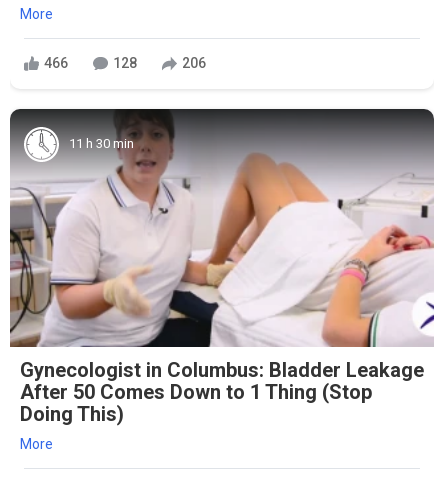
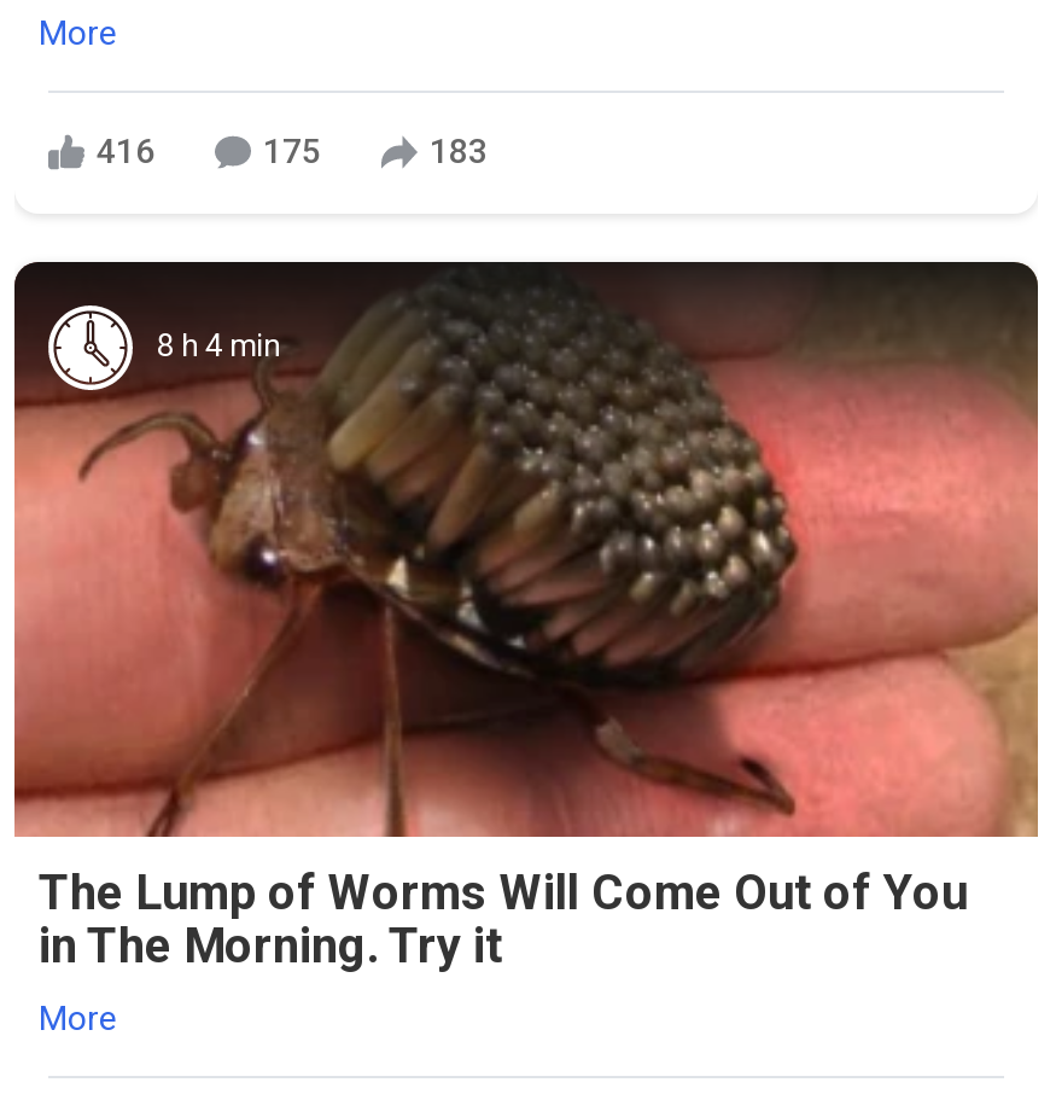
- 466
- 128
- 206
+ 416
+ 175
+ 183

- [image]
- 11 h 30 min
+ [image]
+ 8 h 4 min

- Gynecologist in Columbus: Bladder Leakage
- After 50 Comes Down to 1 Thing (Stop
- Doing This)
+ The Lump of Worms Will Come Out of You
+ in The Morning. Try it
